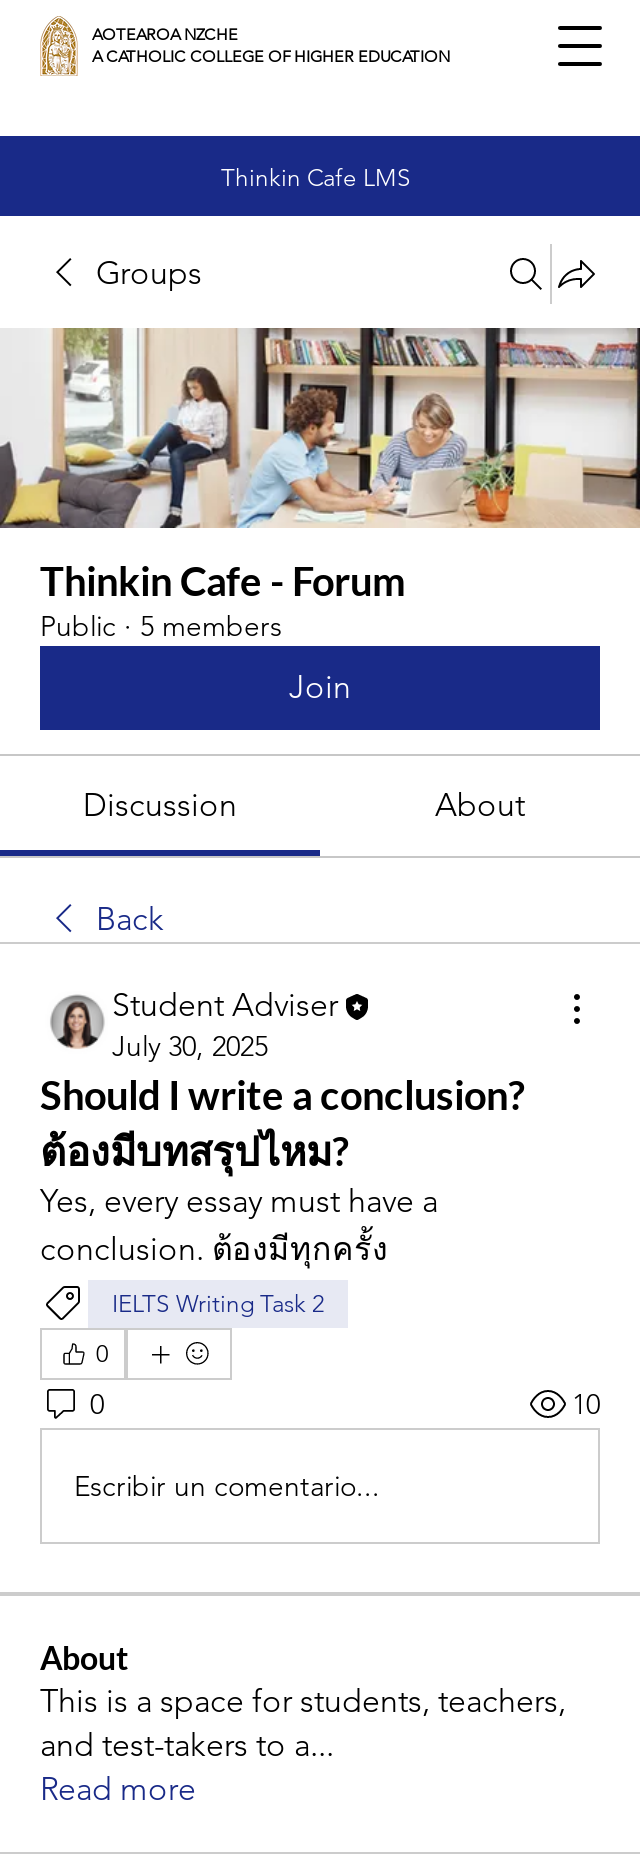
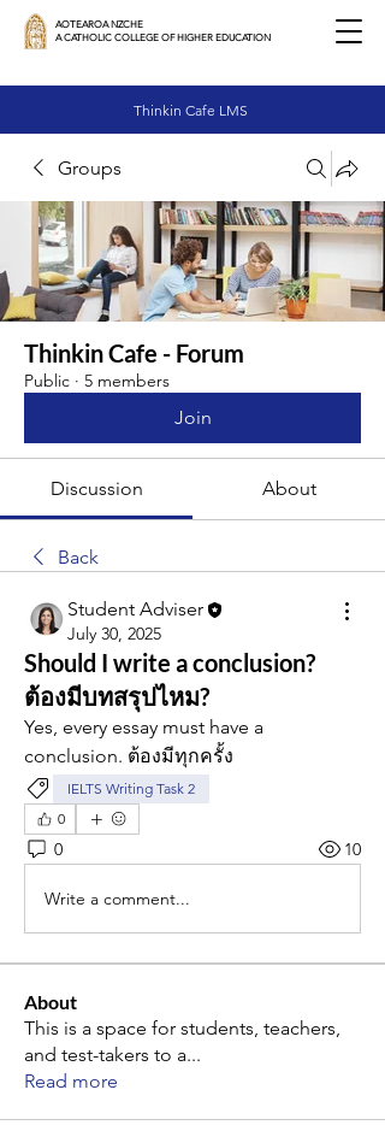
- Escribir un comentario...
+ Write a comment...
